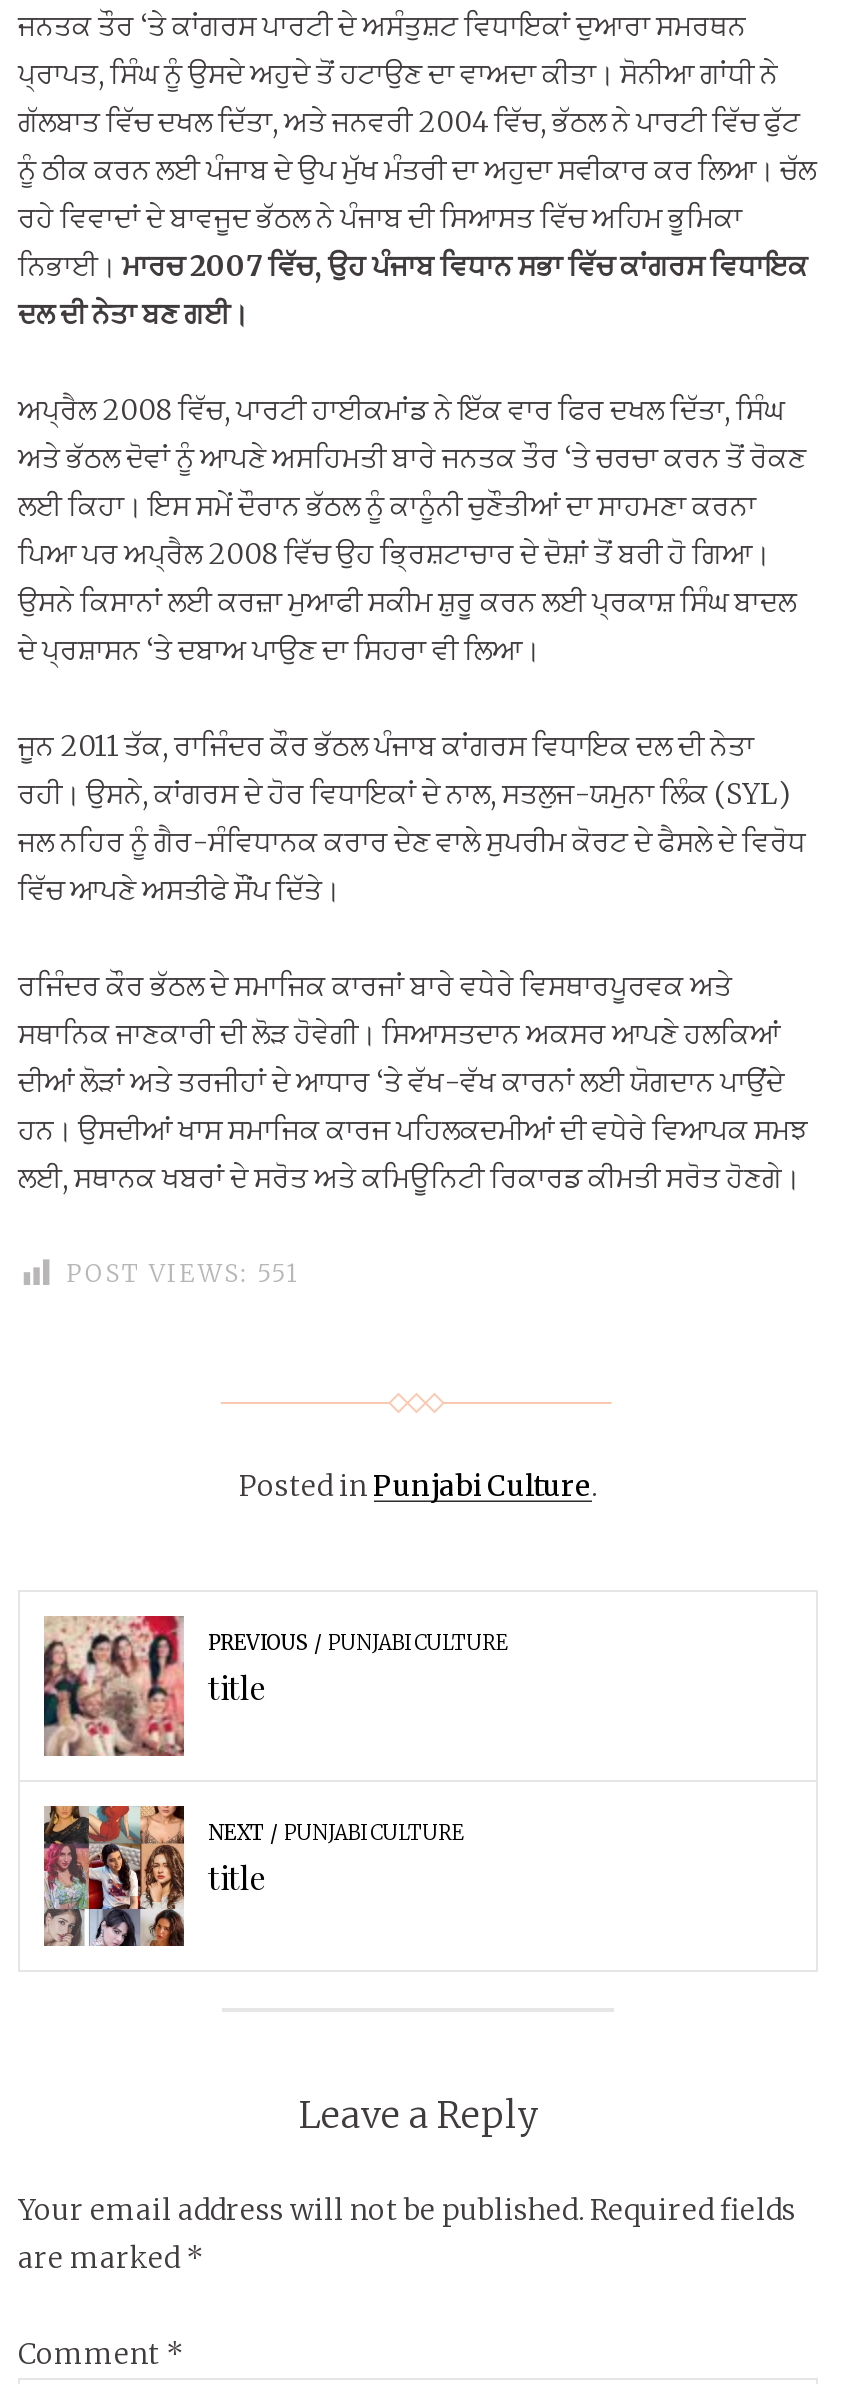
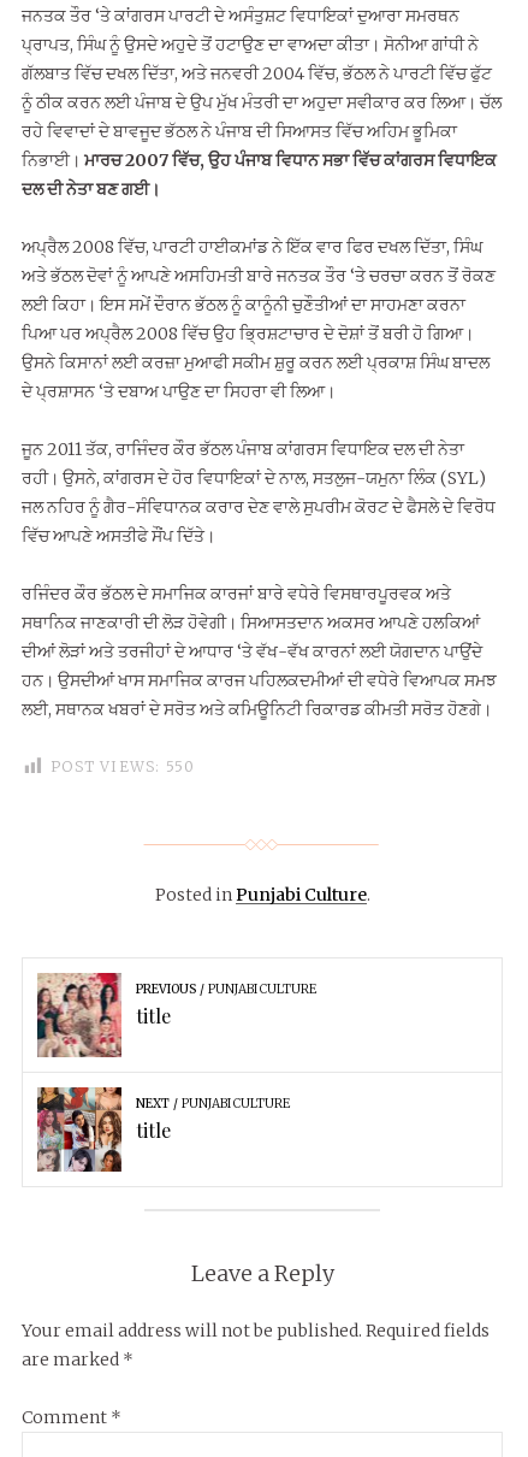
- POST VIEWS: 551
+ POST VIEWS: 550
